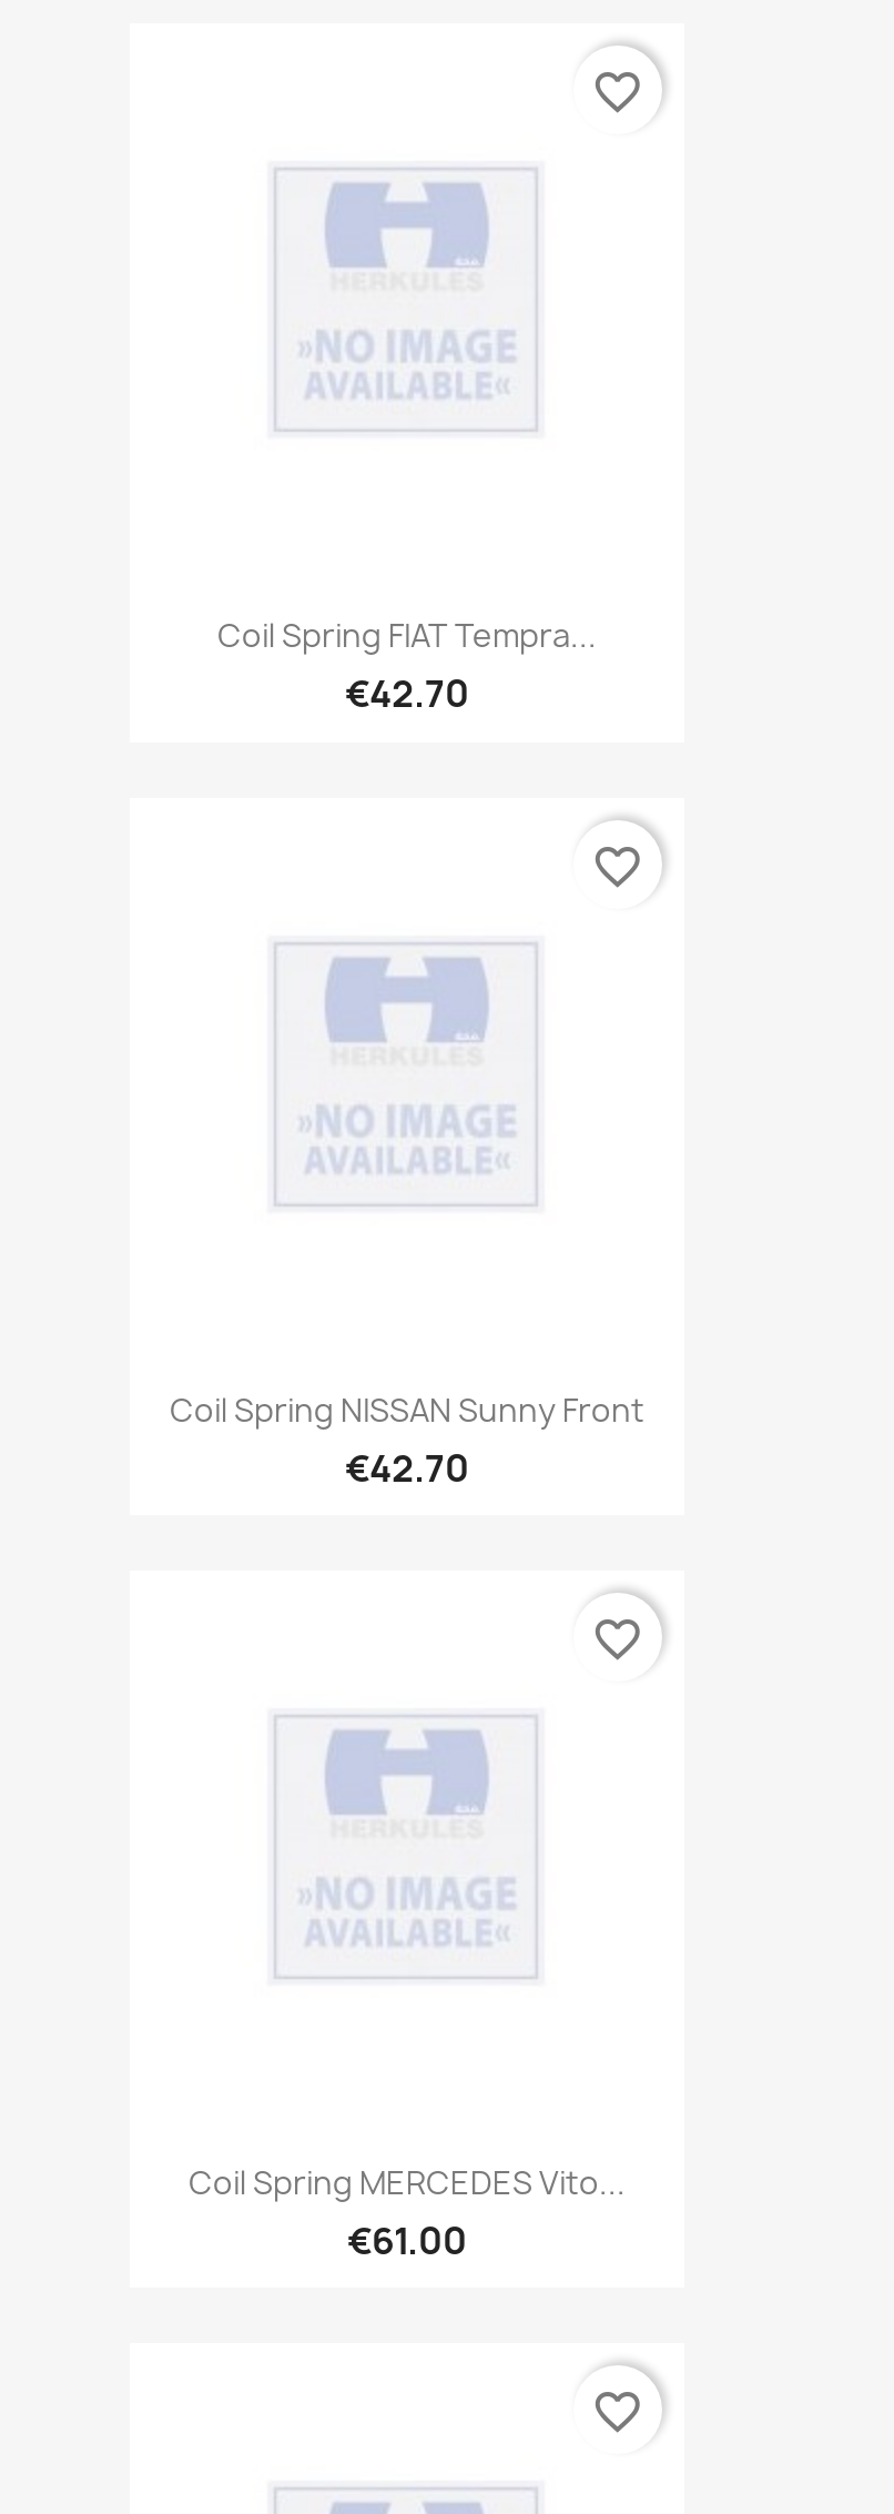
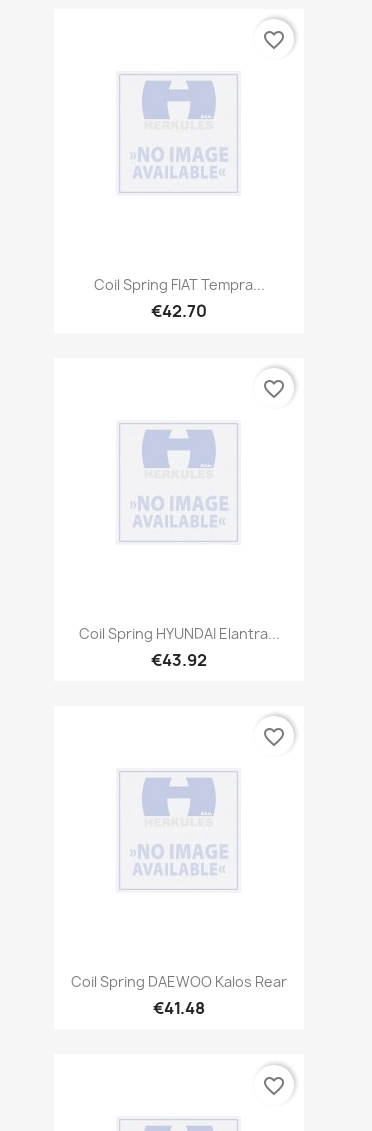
- Coil Spring NISSAN Sunny Front
- €42.70
+ Coil Spring HYUNDAI Elantra...
+ €43.92

- Coil Spring MERCEDES Vito...
- €61.00
+ Coil Spring DAEWOO Kalos Rear
+ €41.48
